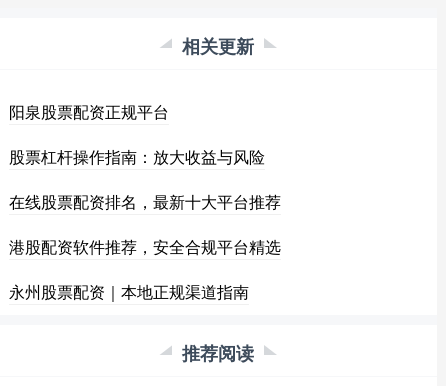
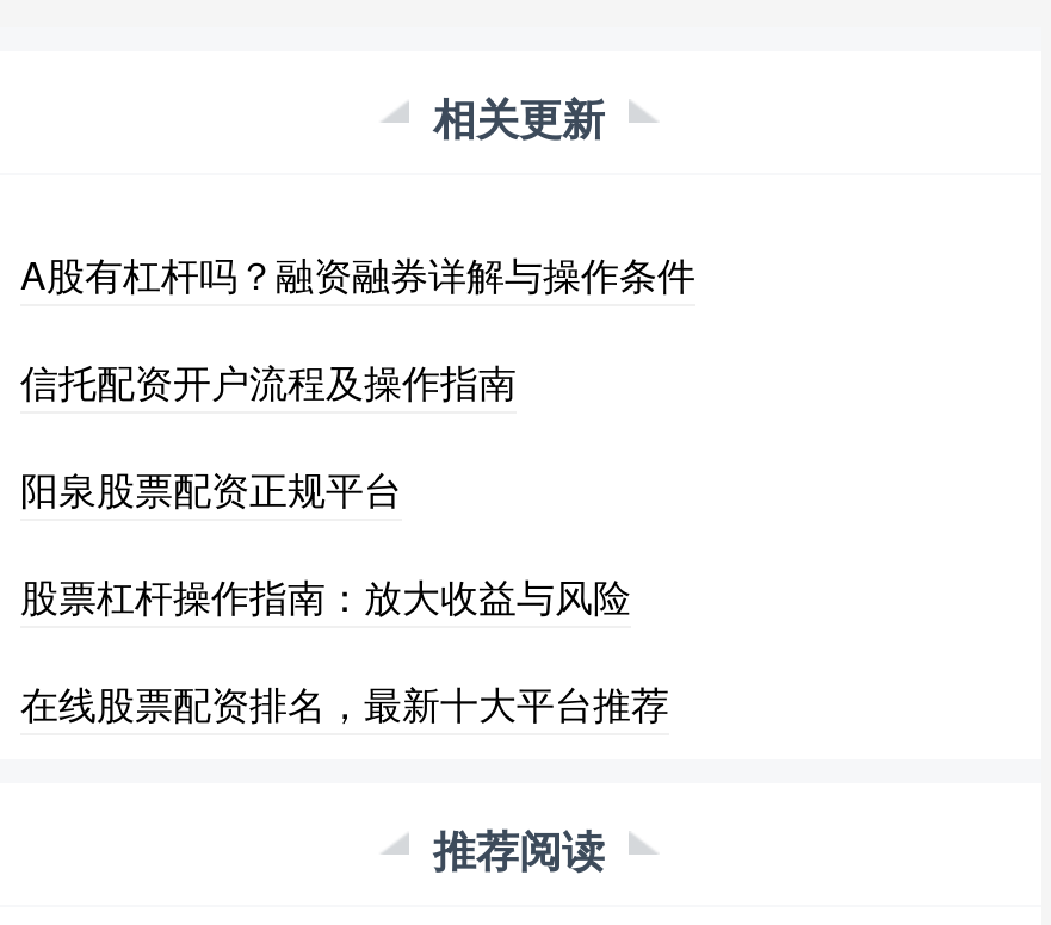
+ A股有杠杆吗？融资融券详解与操作条件
+ 信托配资开户流程及操作指南

moved down: 阳泉股票配资正规平台 | 股票杠杆操作指南：放大收益与风险 | 在线股票配资排名，最新十大平台推荐

- 港股配资软件推荐，安全合规平台精选
- 永州股票配资｜本地正规渠道指南
